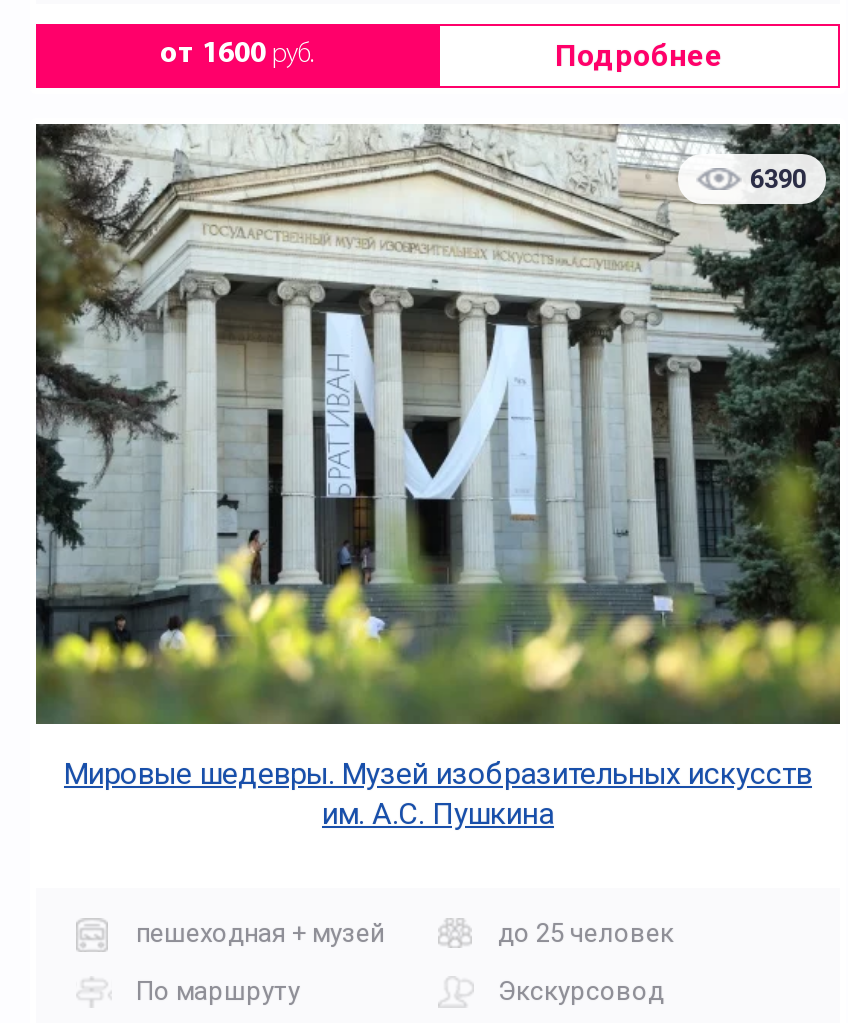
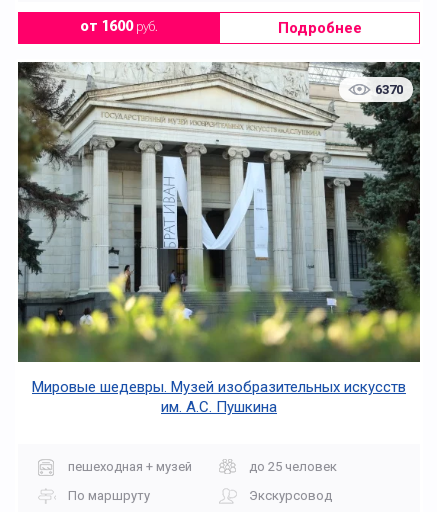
- 6390
+ 6370
